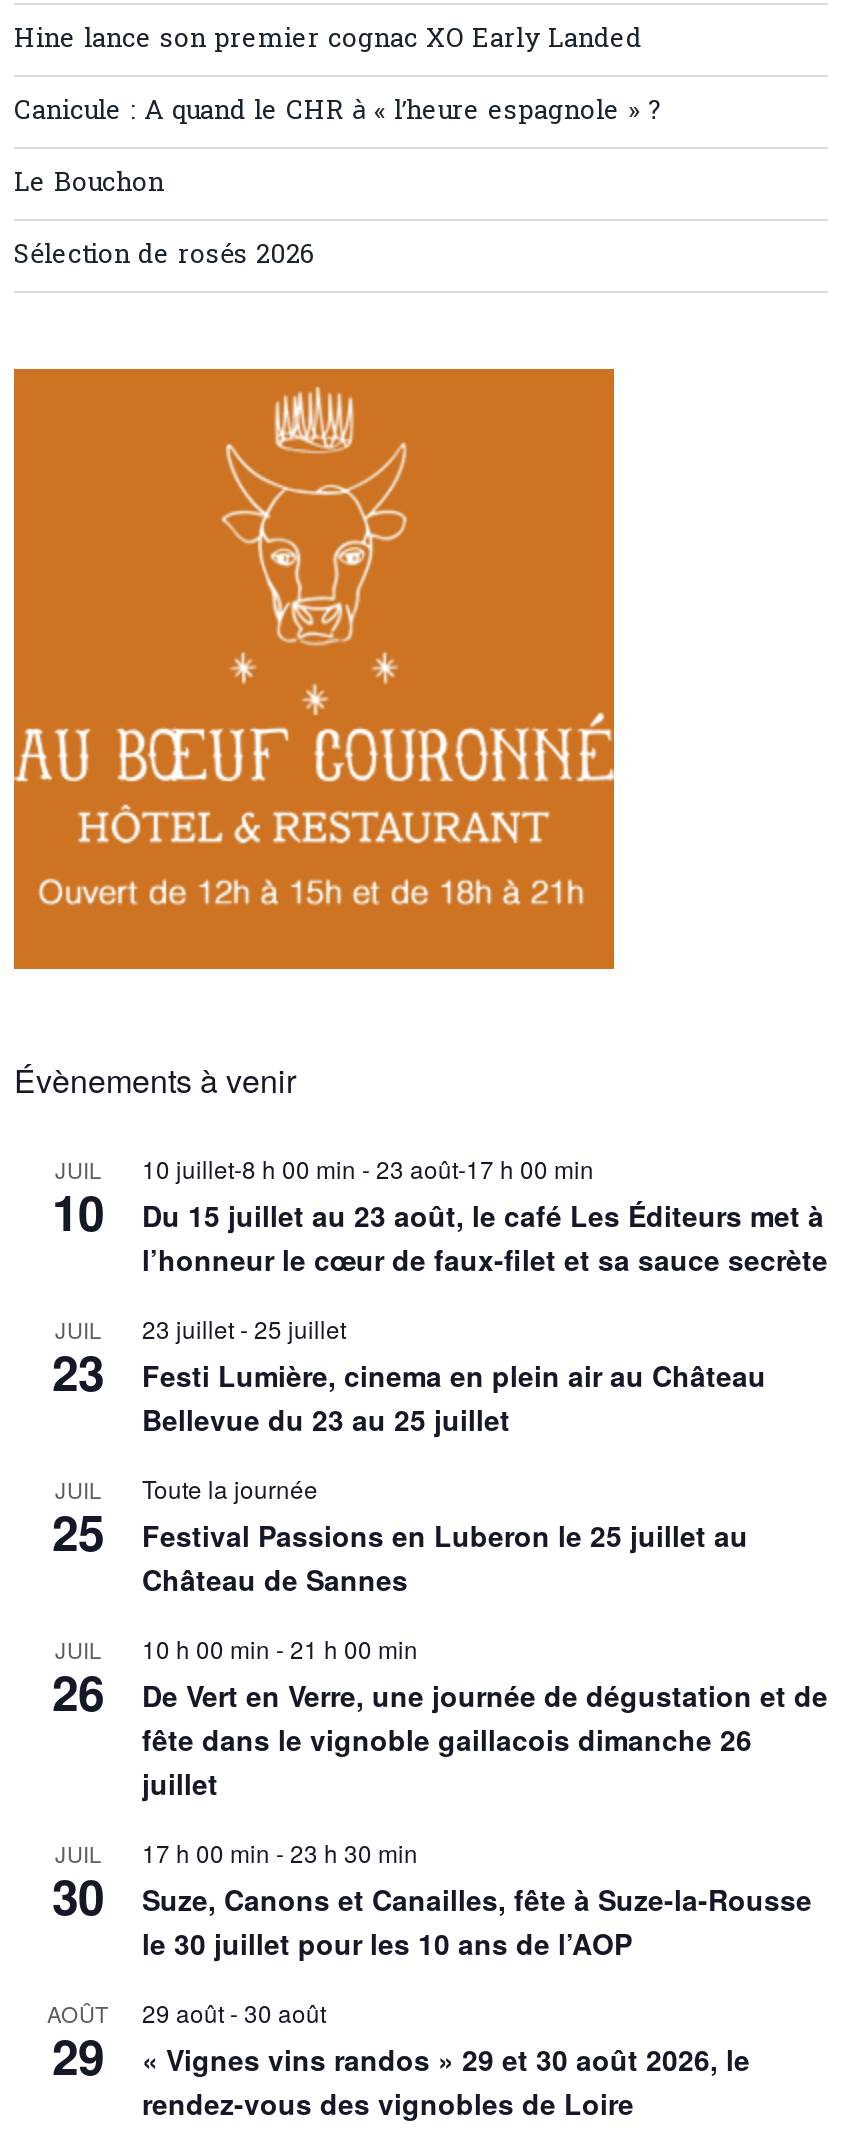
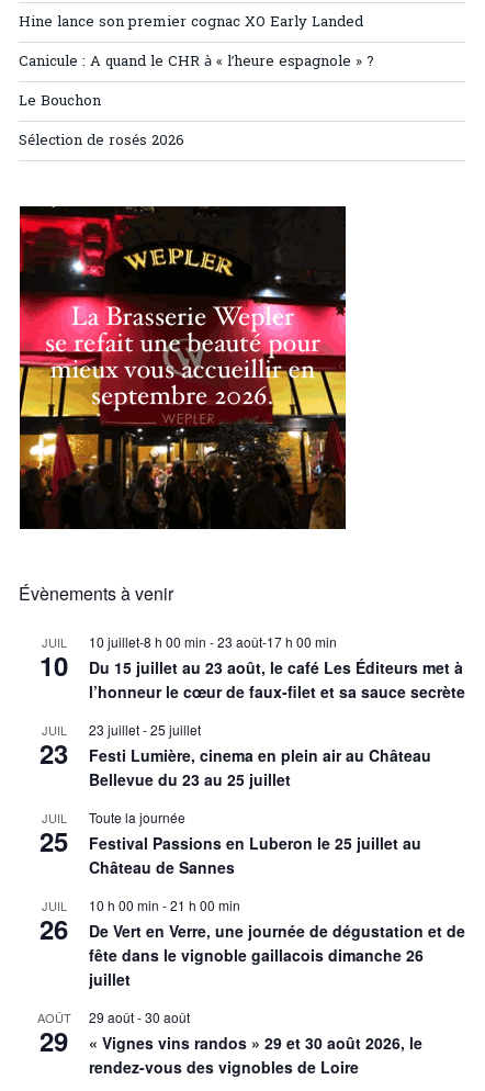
- [image]
+ [image]

- JUIL
- 30

- 17 h 00 min - 23 h 30 min
- Suze, Canons et Canailles, fête à Suze-la-Rousse
- le 30 juillet pour les 10 ans de l’AOP
